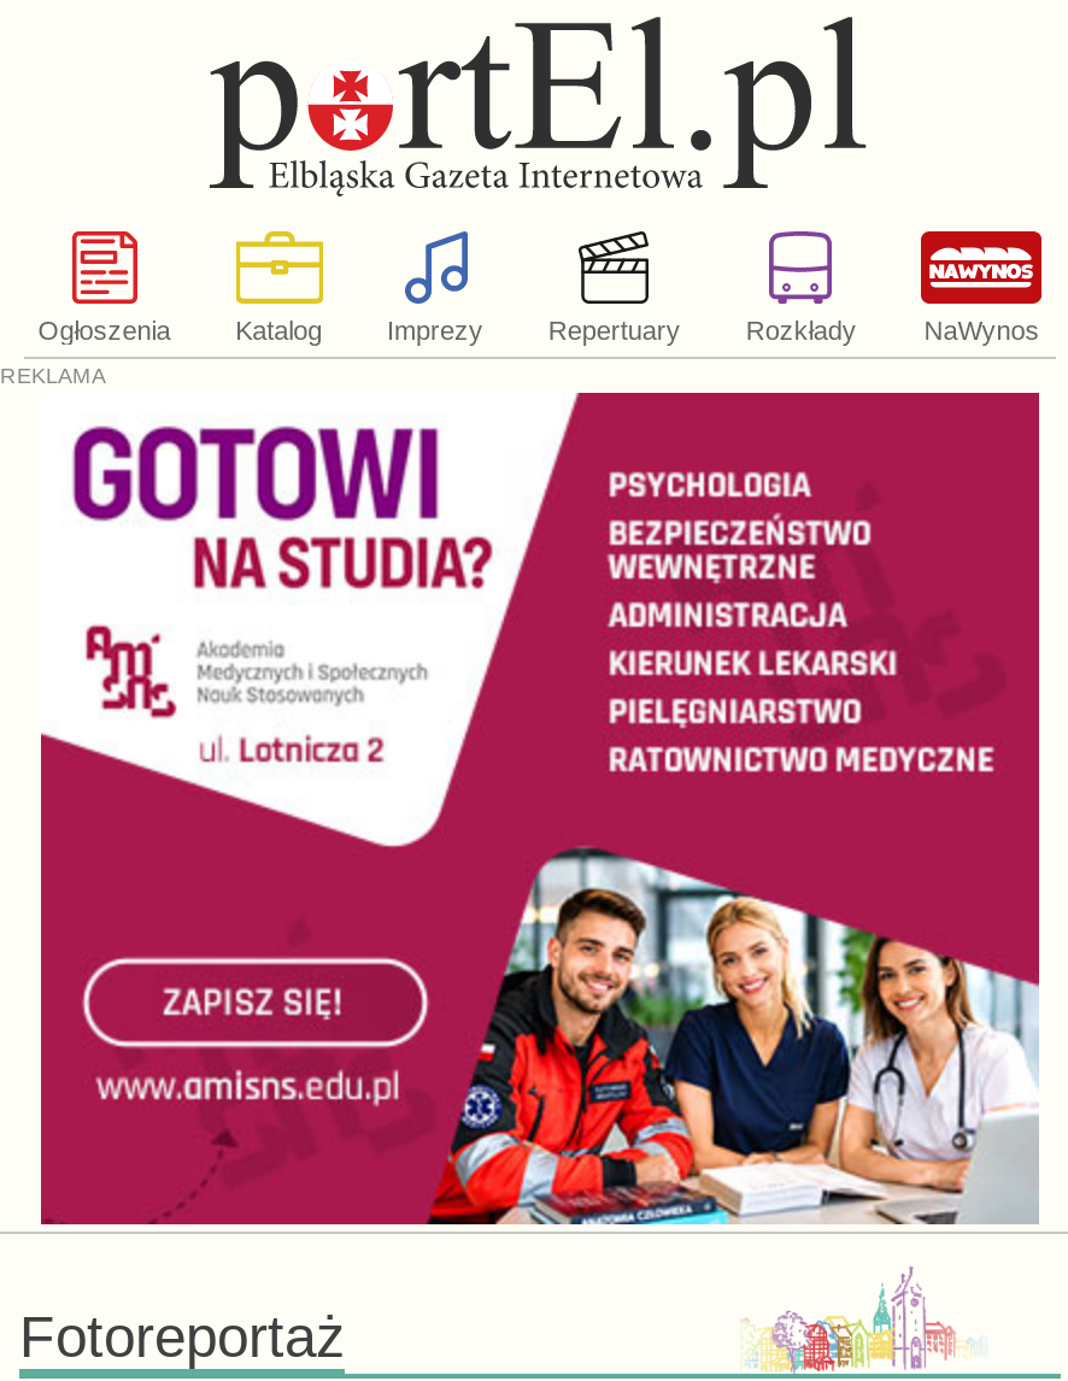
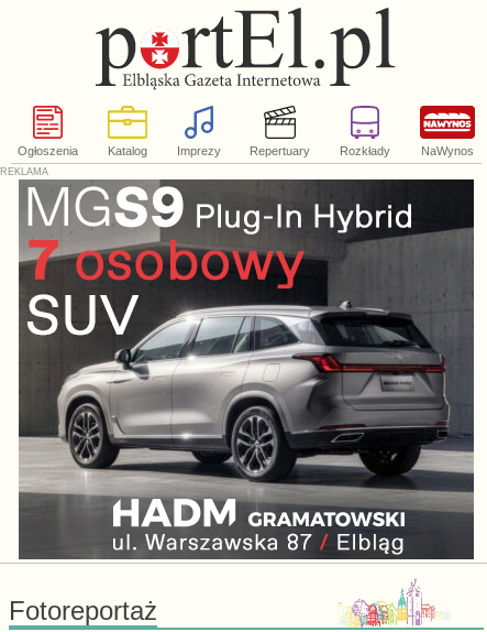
- [image]
+ [image]
